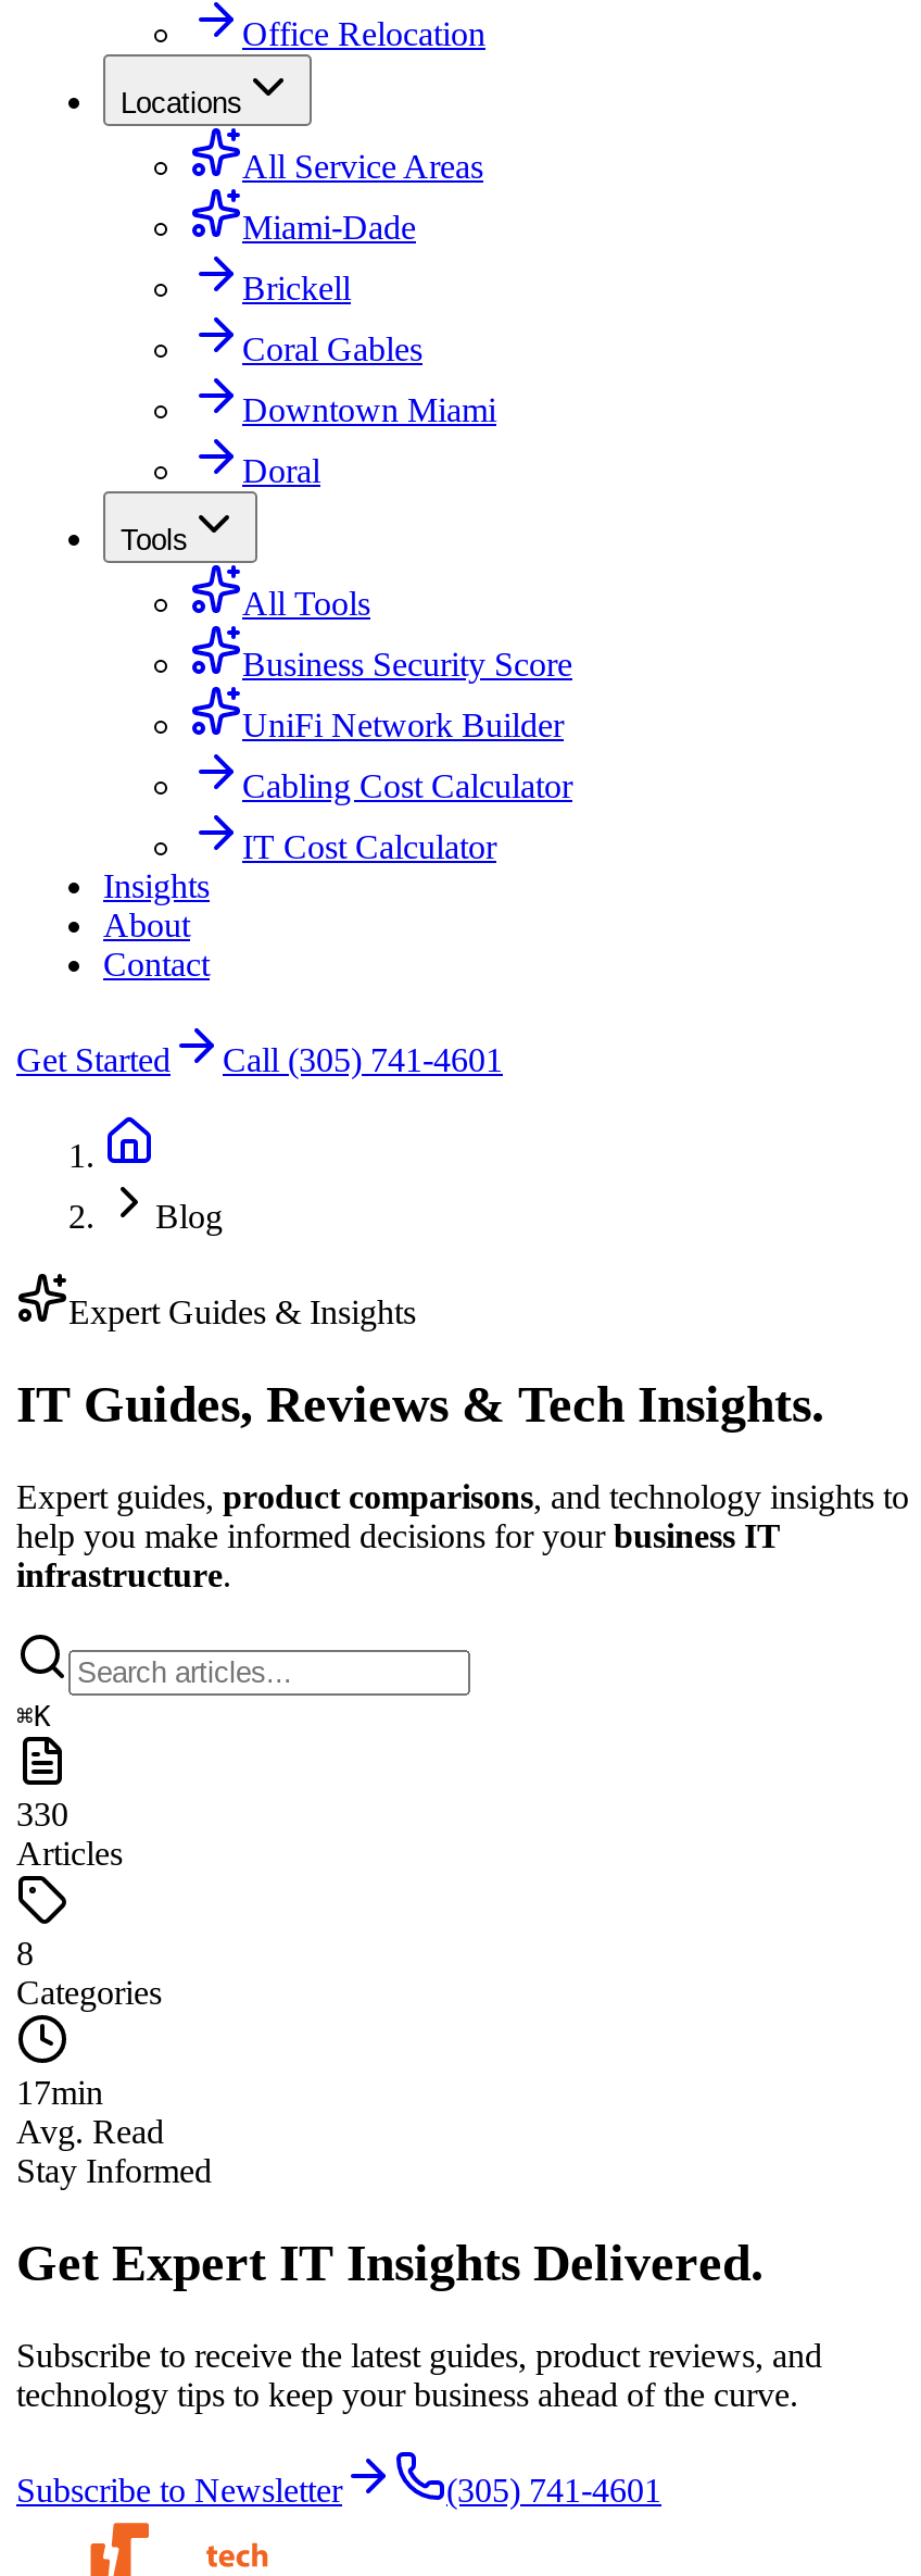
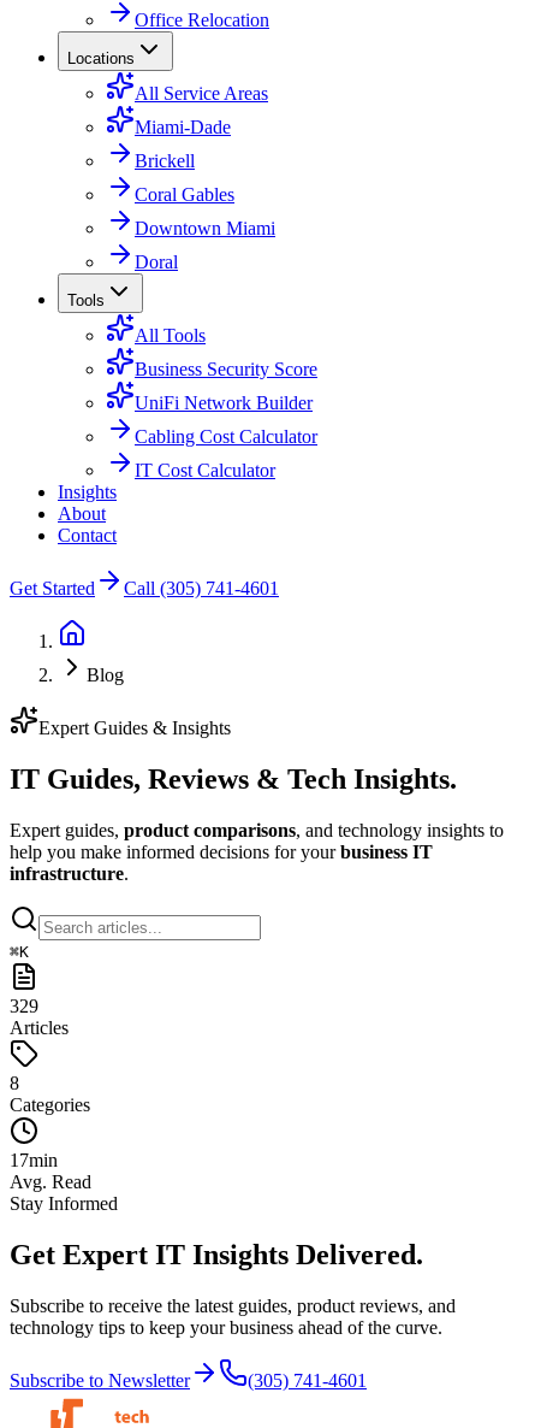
- 330
+ 329
